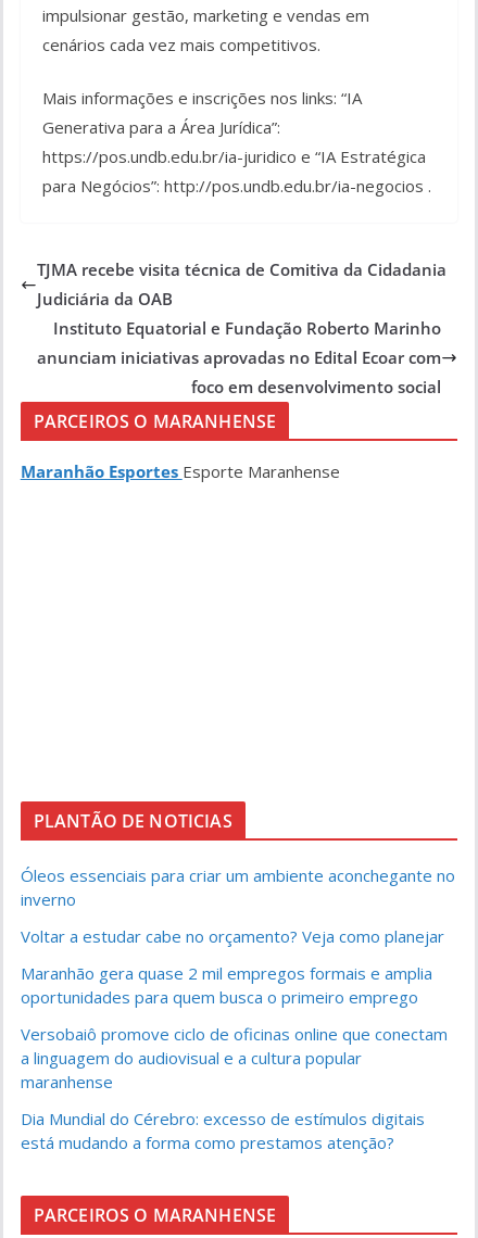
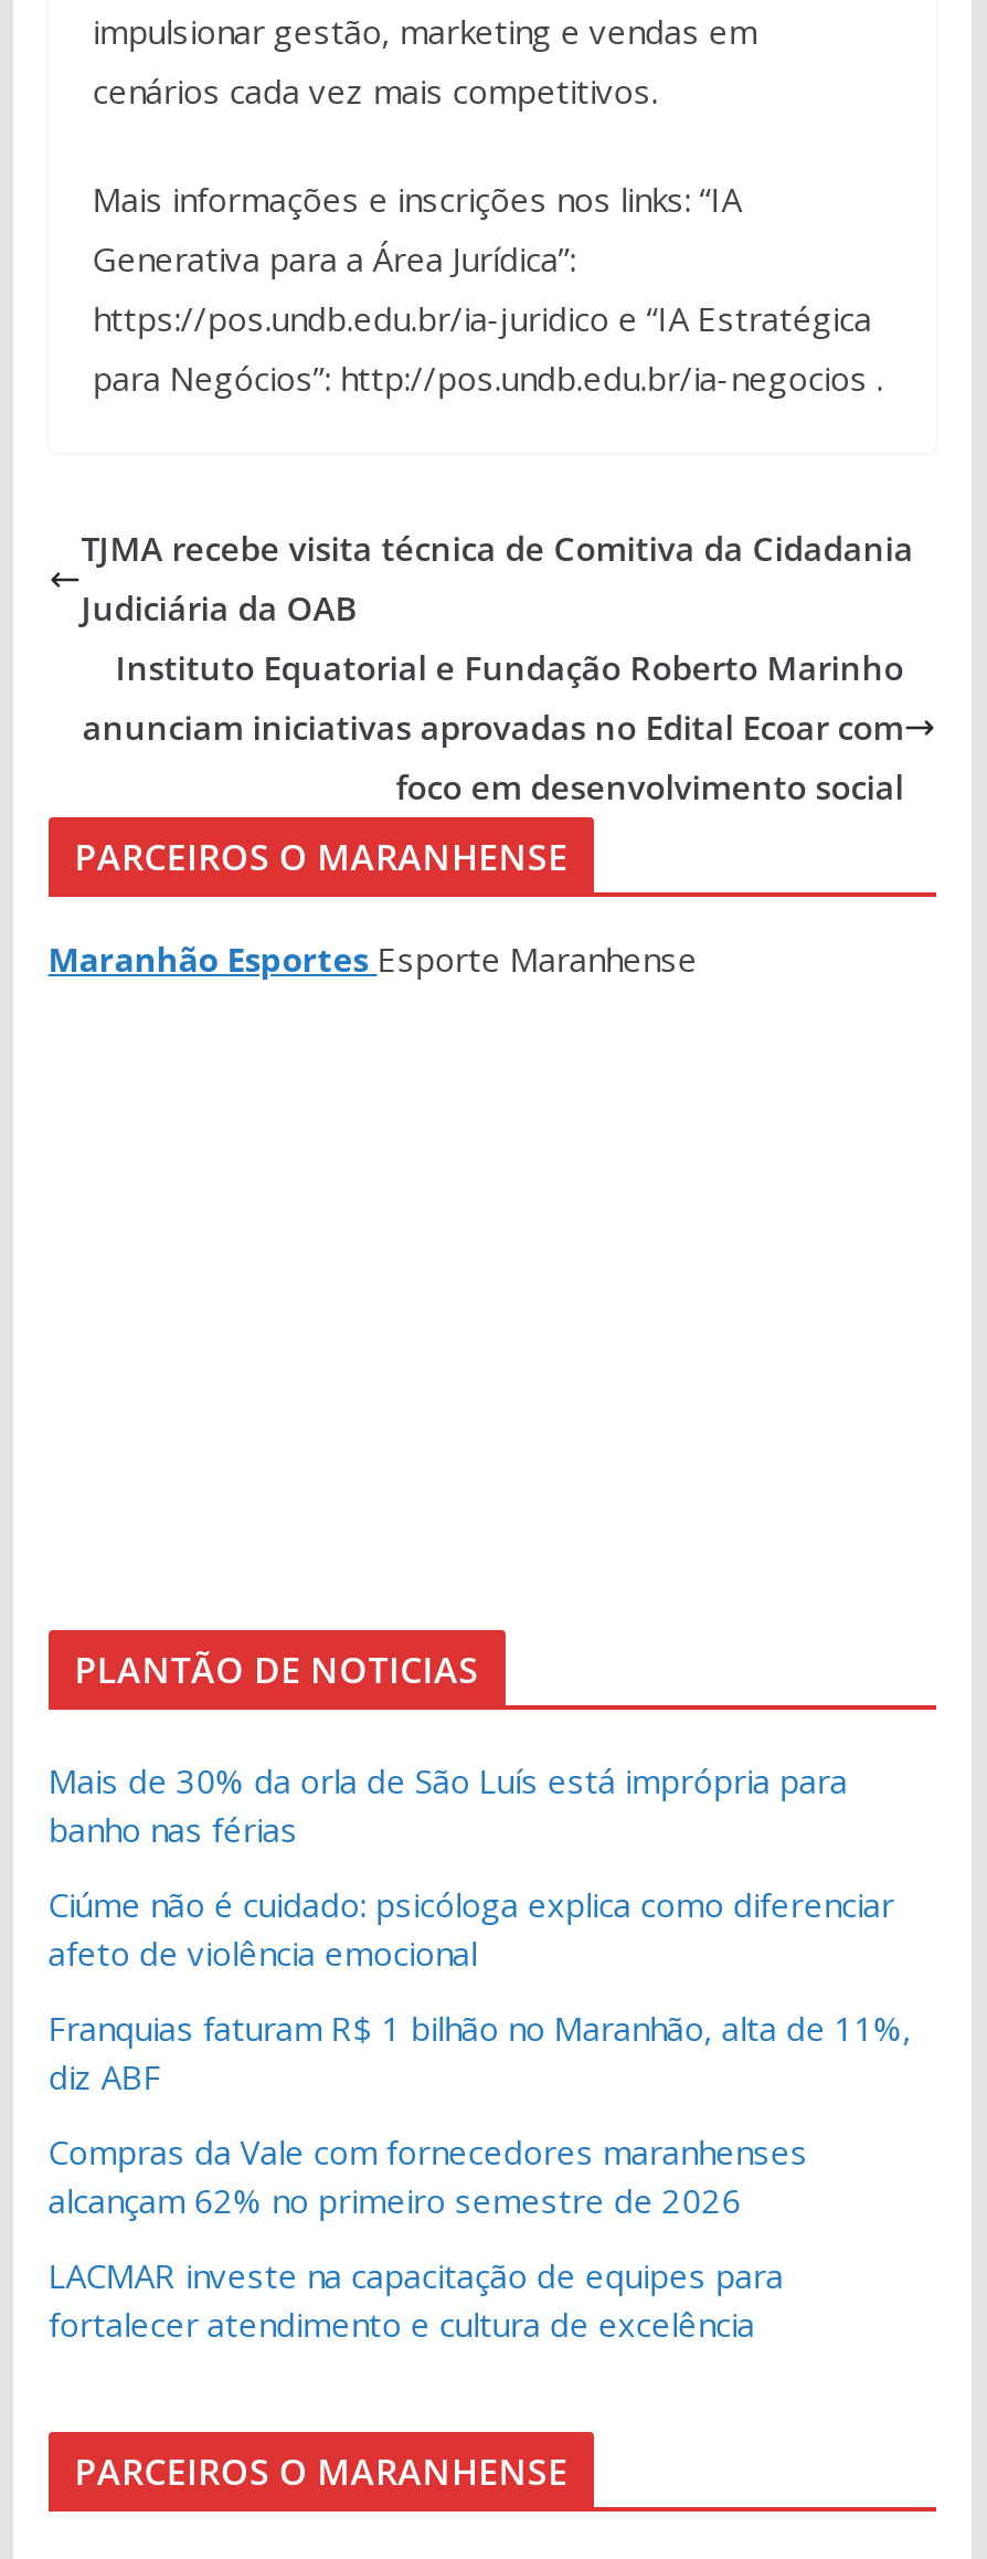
- Óleos essenciais para criar um ambiente aconchegante no
- inverno
+ Mais de 30% da orla de São Luís está imprópria para
+ banho nas férias

- Voltar a estudar cabe no orçamento? Veja como planejar
+ Ciúme não é cuidado: psicóloga explica como diferenciar
+ afeto de violência emocional

- Maranhão gera quase 2 mil empregos formais e amplia
- oportunidades para quem busca o primeiro emprego
+ Franquias faturam R$ 1 bilhão no Maranhão, alta de 11%,
+ diz ABF

- Versobaiô promove ciclo de oficinas online que conectam
- a linguagem do audiovisual e a cultura popular
- maranhense
+ Compras da Vale com fornecedores maranhenses
+ alcançam 62% no primeiro semestre de 2026

- Dia Mundial do Cérebro: excesso de estímulos digitais
- está mudando a forma como prestamos atenção?
+ LACMAR investe na capacitação de equipes para
+ fortalecer atendimento e cultura de excelência
